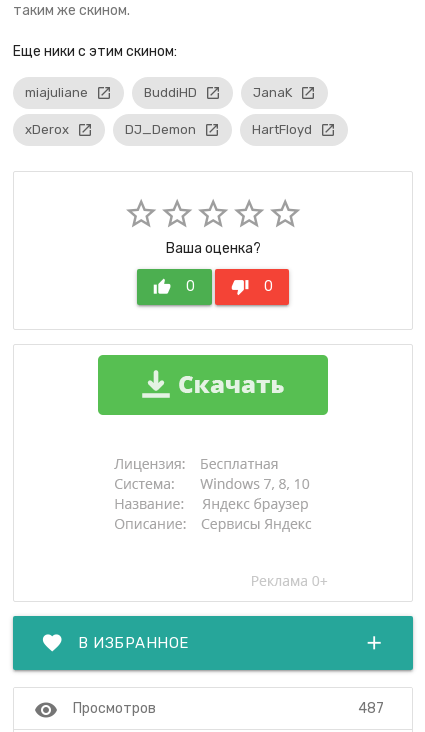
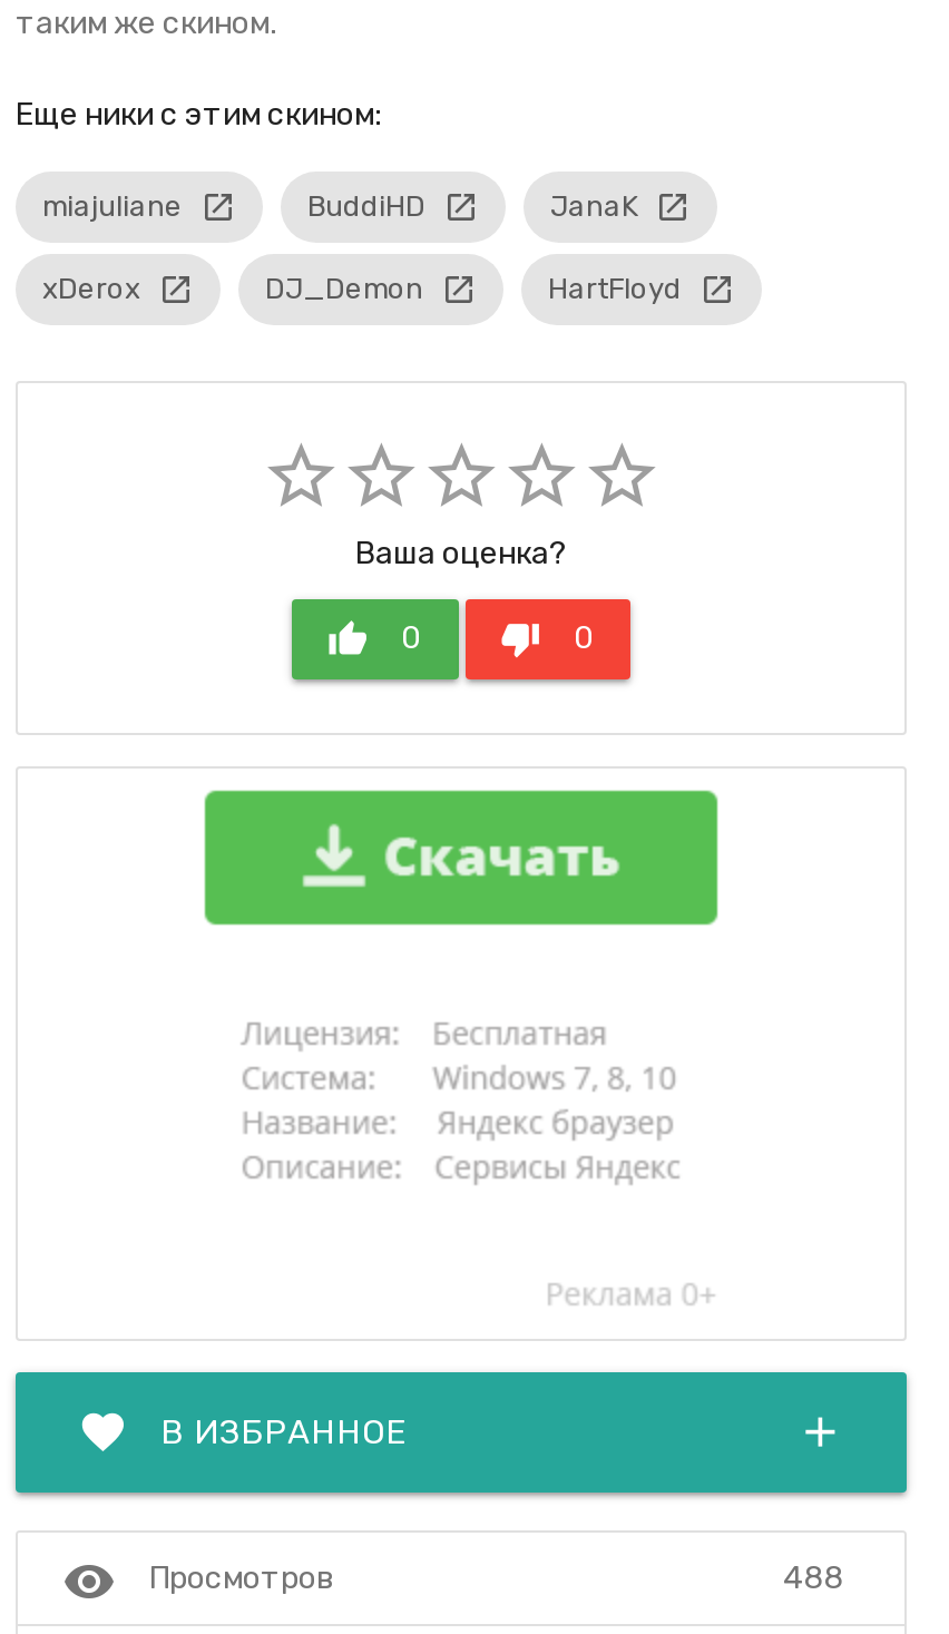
- 487
+ 488
